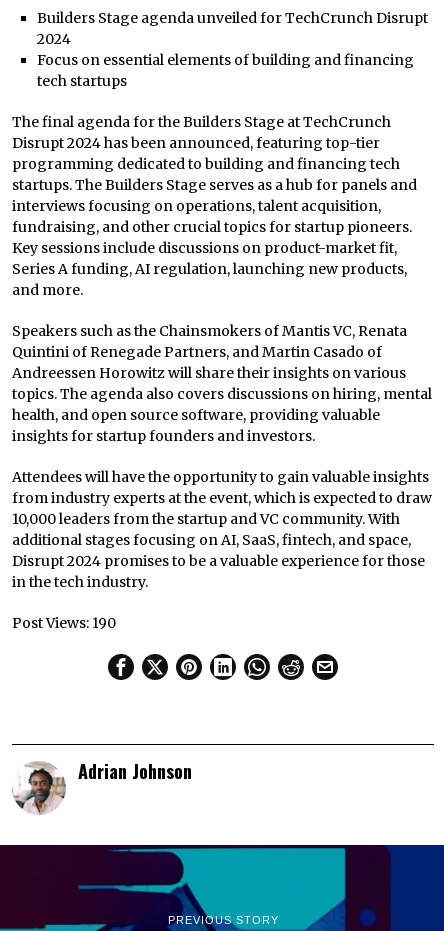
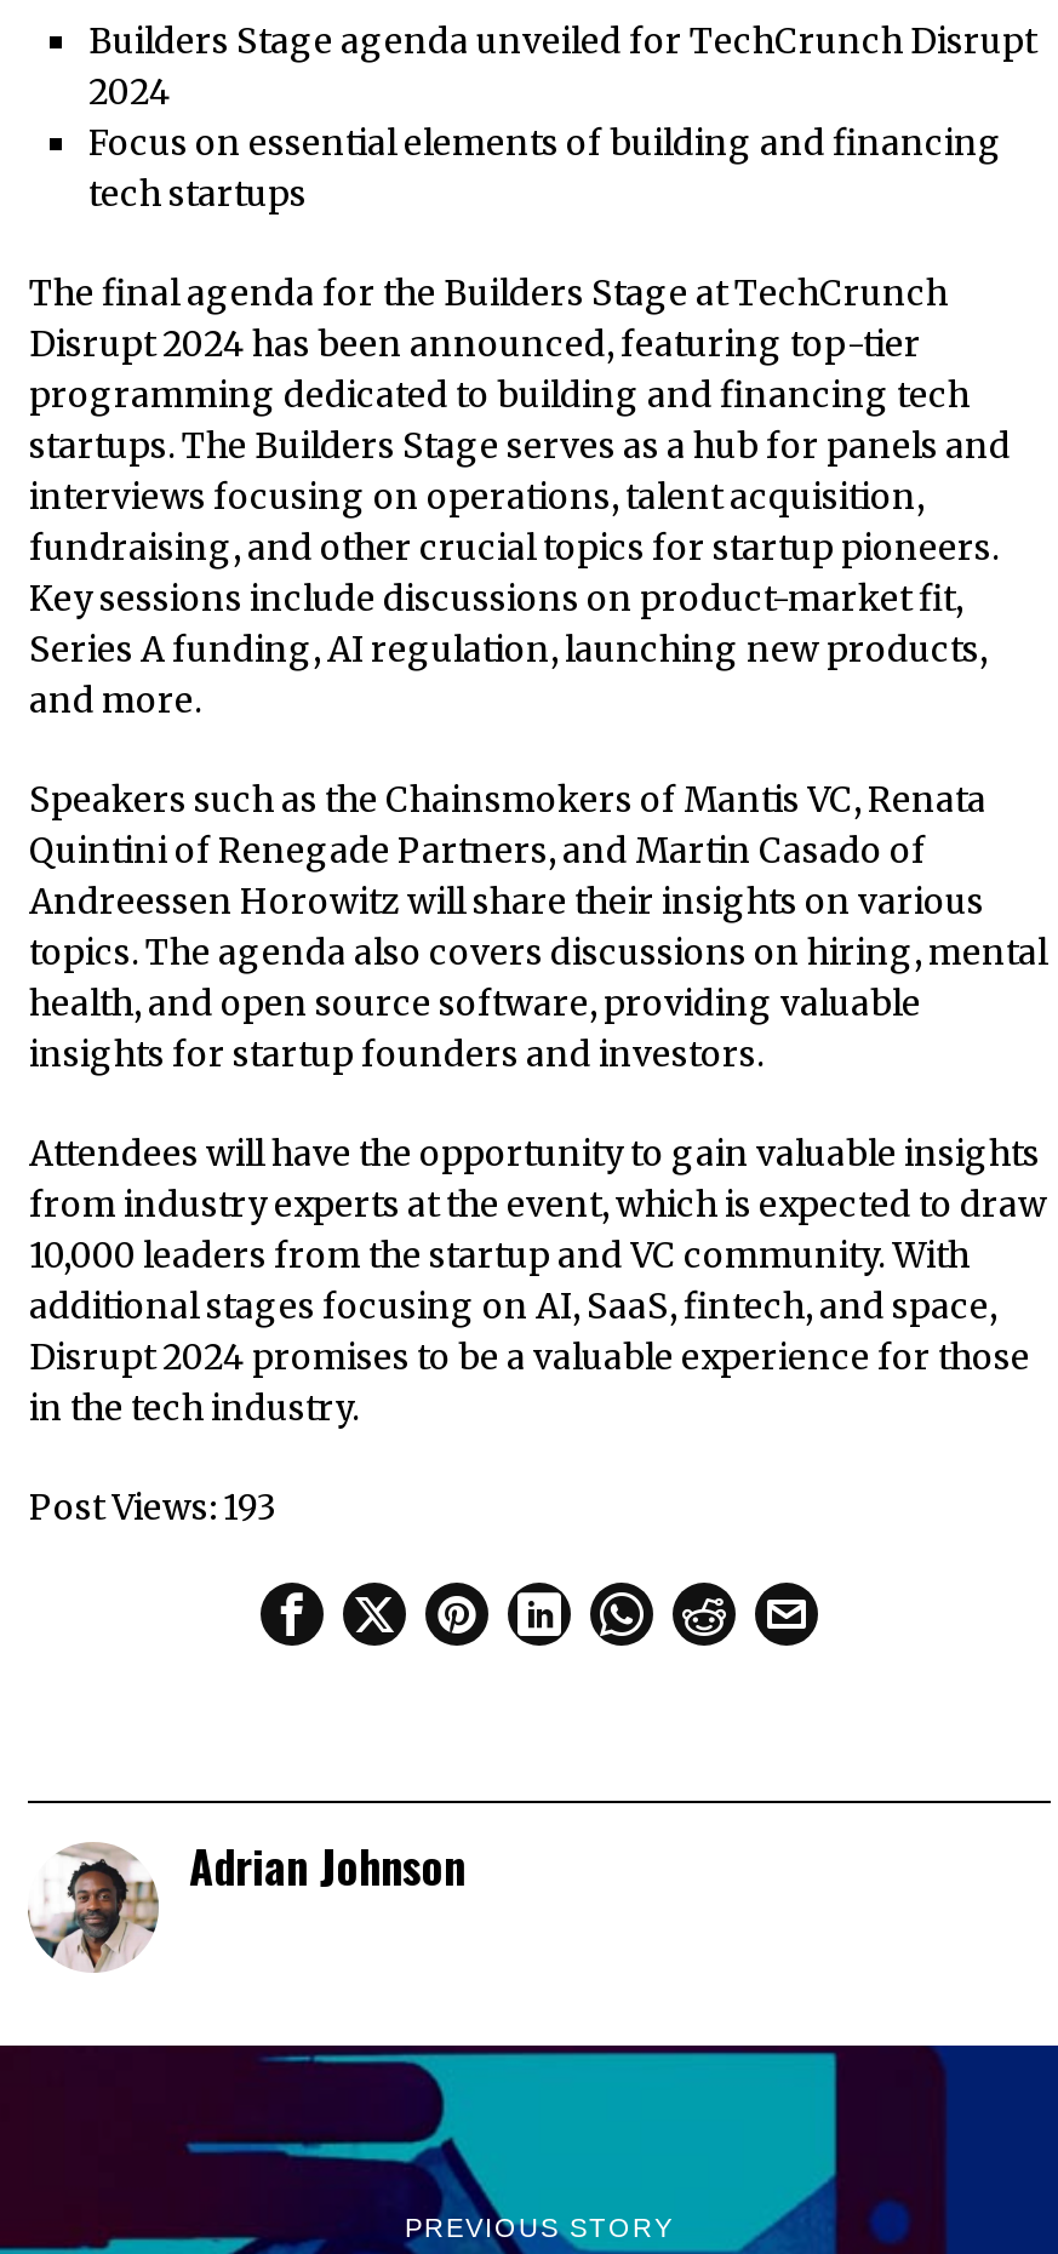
- Post Views: 190
+ Post Views: 193
